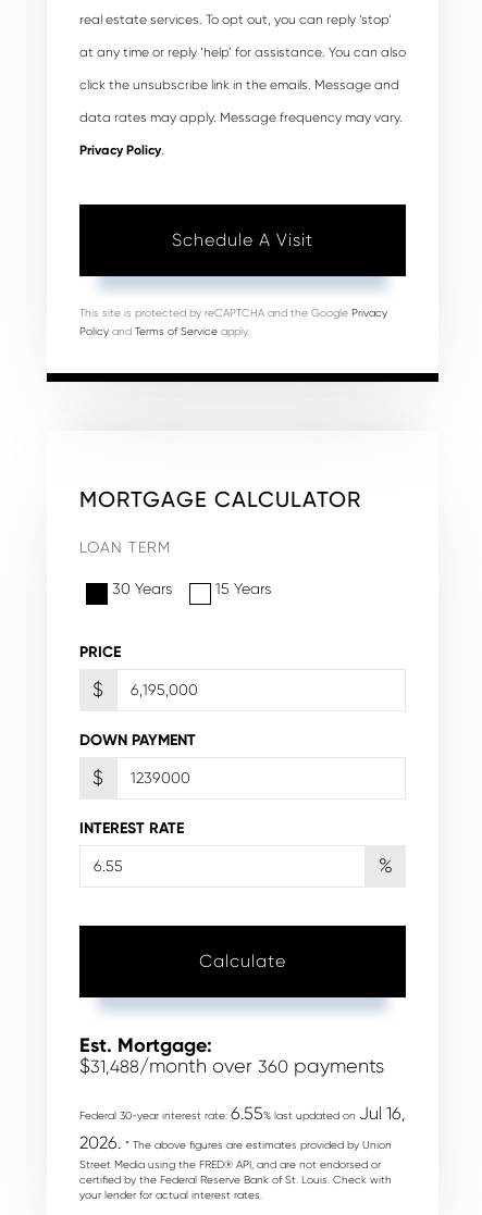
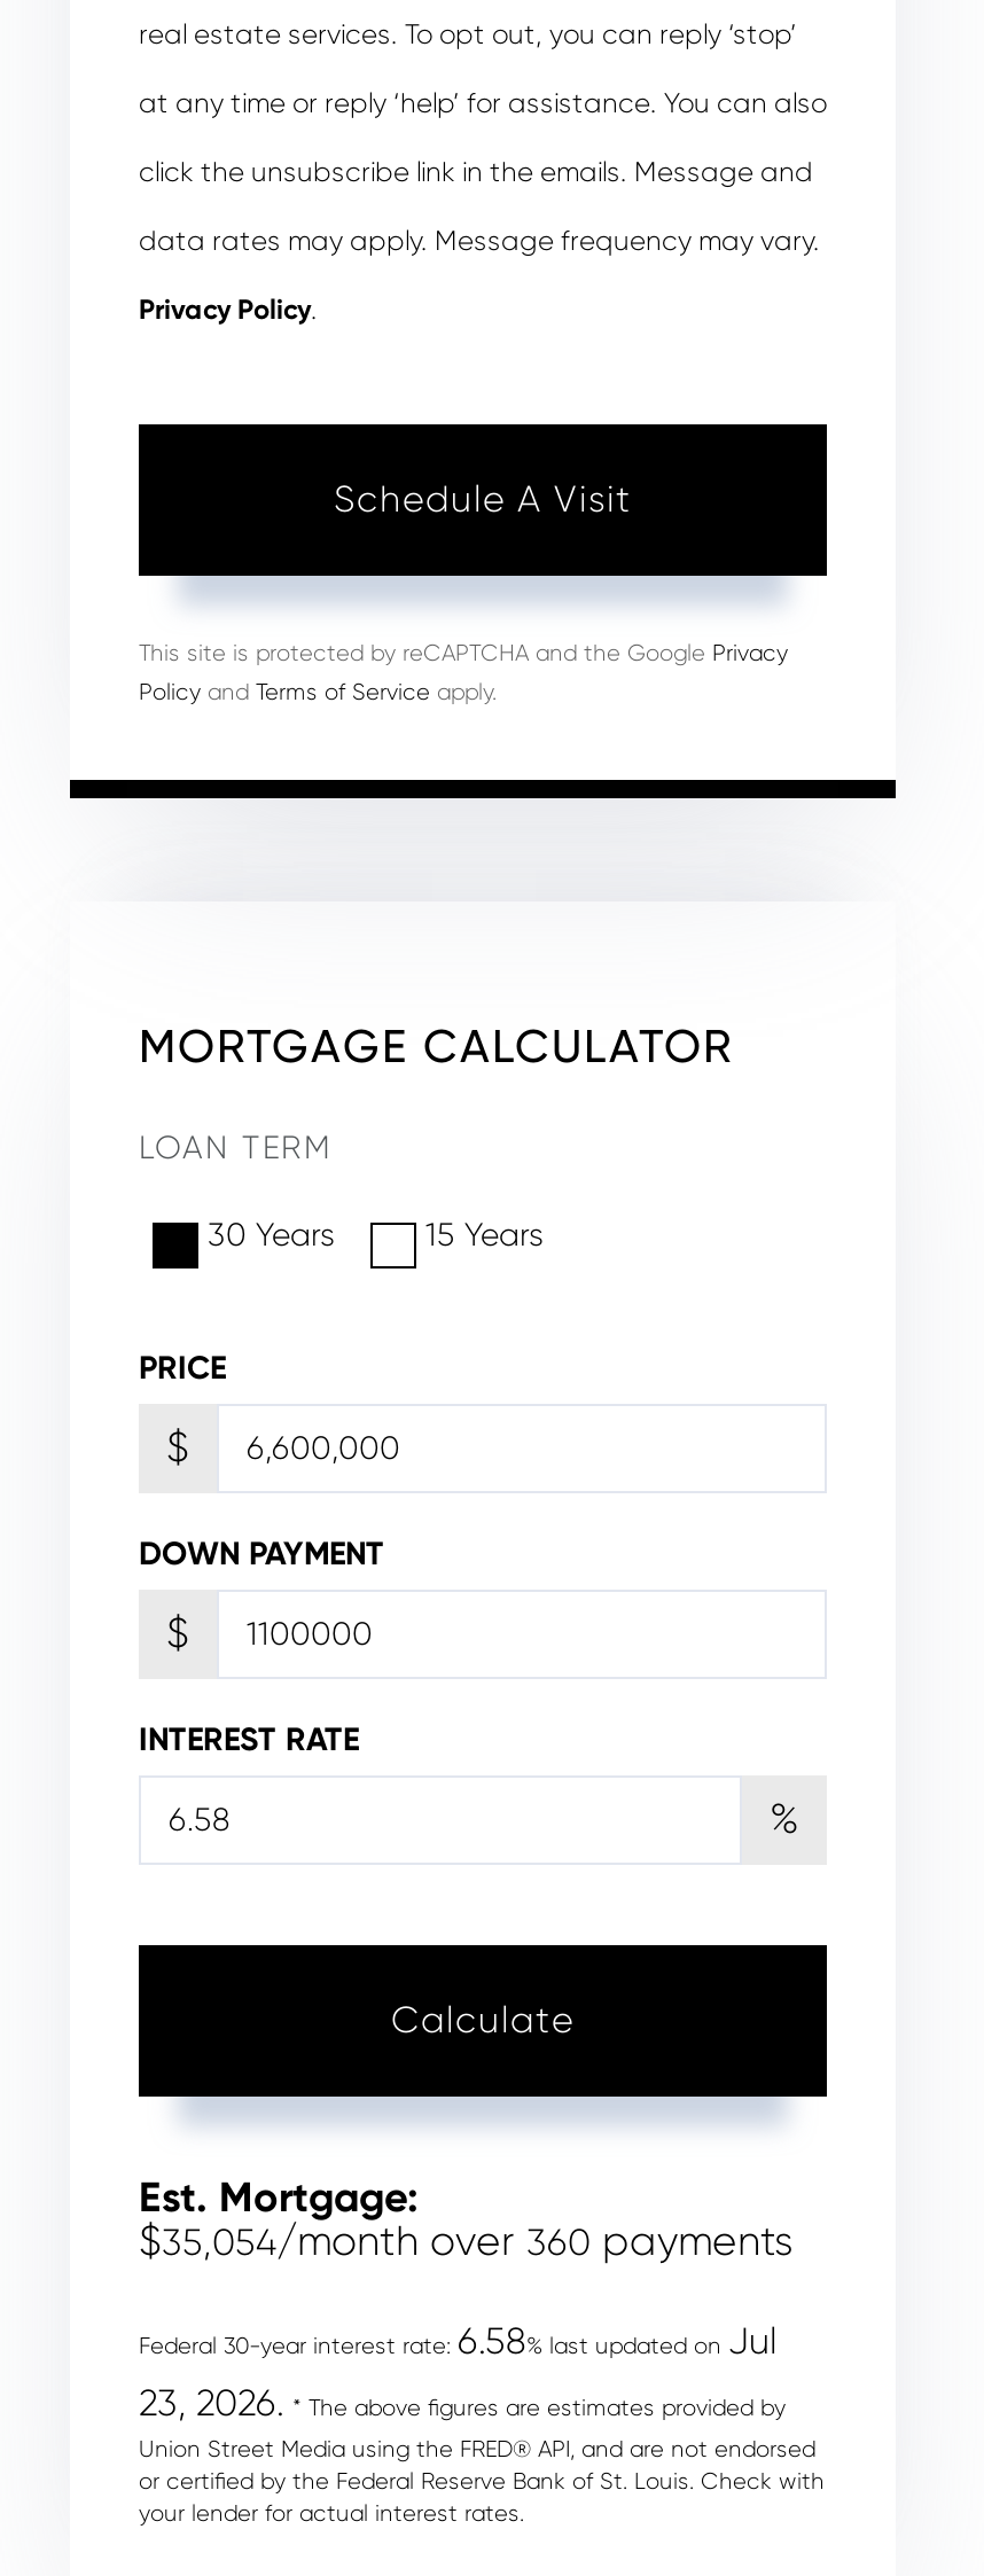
- $31,488/month over 360 payments
+ $35,054/month over 360 payments

- Federal 30-year interest rate: 6.55% last updated on Jul 16,
- 2026. * The above figures are estimates provided by Union
- Street Media using the FRED® API, and are not endorsed or
- certified by the Federal Reserve Bank of St. Louis. Check with
+ Federal 30-year interest rate: 6.58% last updated on Jul
+ 23, 2026. * The above figures are estimates provided by
+ Union Street Media using the FRED® API, and are not endorsed
+ or certified by the Federal Reserve Bank of St. Louis. Check with
